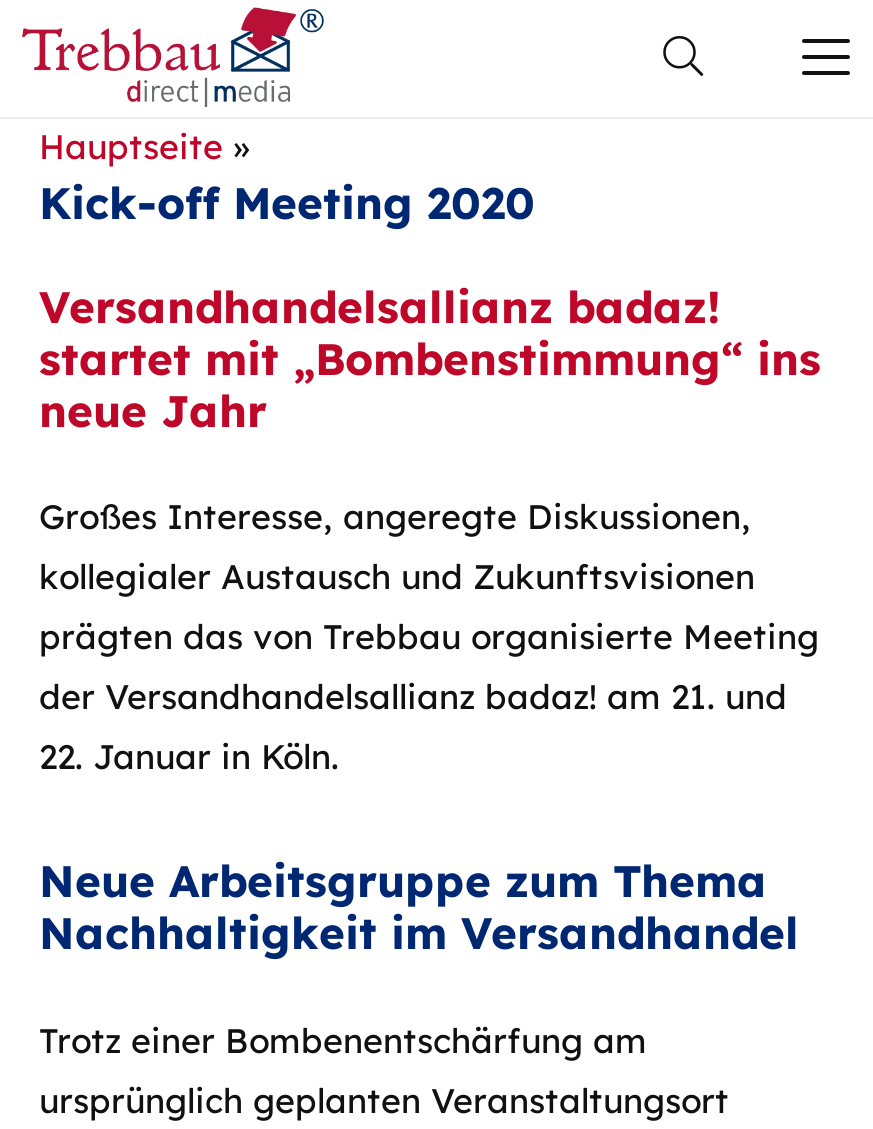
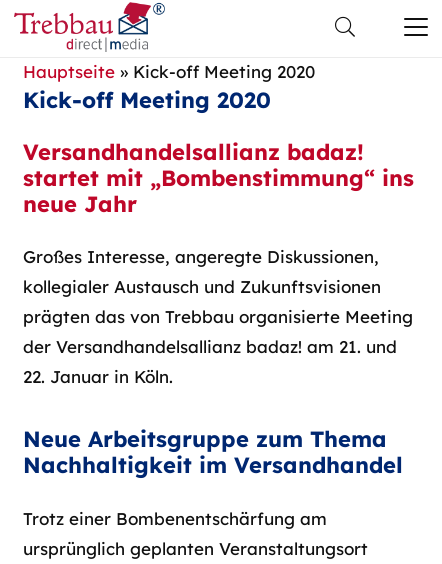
- Hauptseite»
+ Hauptseite» Kick-off Meeting 2020
